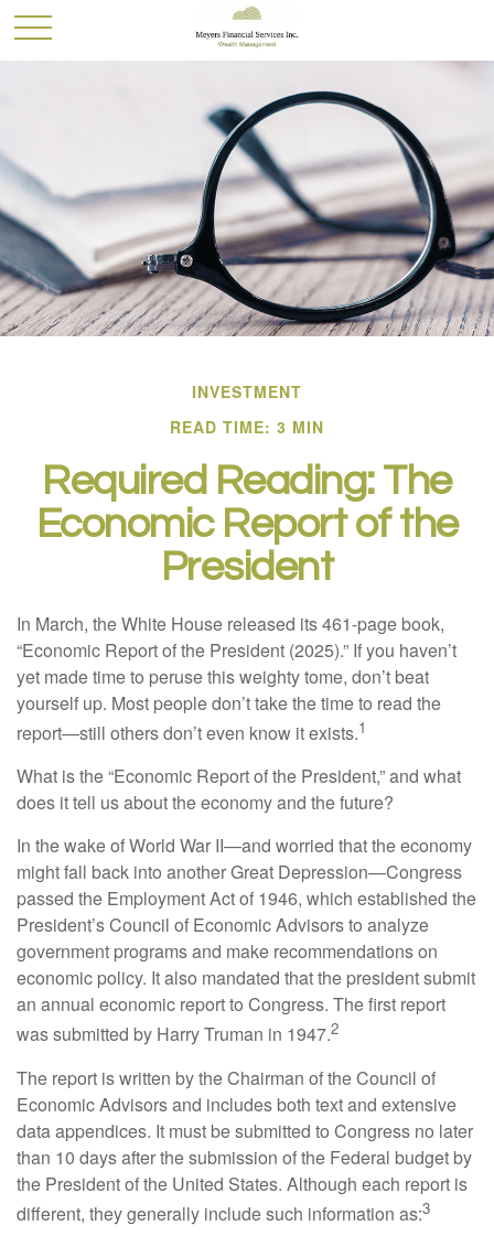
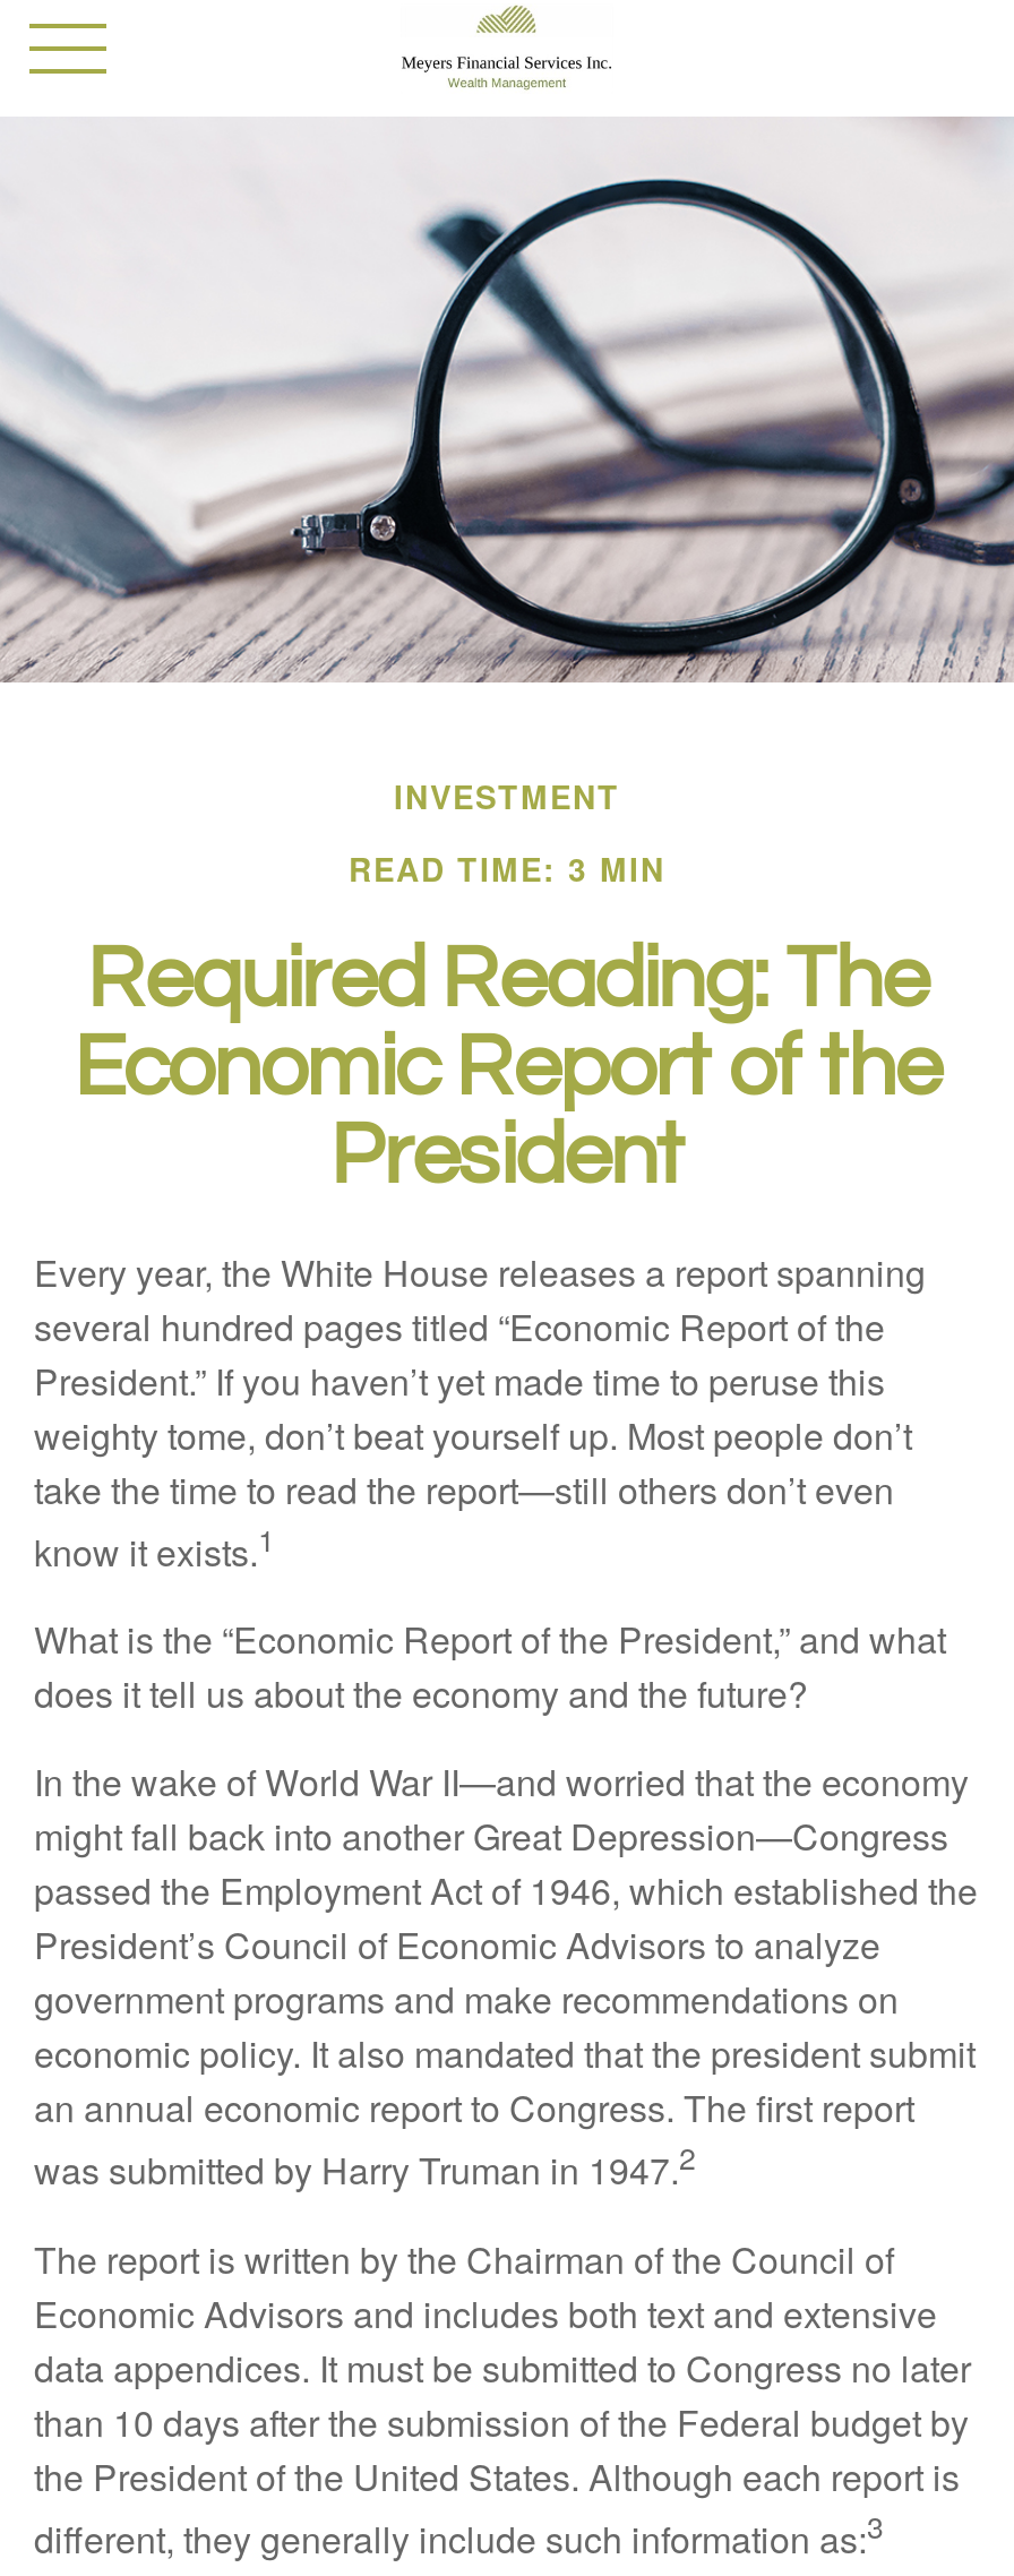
- In March, the White House released its 461-page book,
- “Economic Report of the President (2025).” If you haven’t
- yet made time to peruse this weighty tome, don’t beat
- yourself up. Most people don’t take the time to read the
- report—still others don’t even know it exists.1
+ Every year, the White House releases a report spanning
+ several hundred pages titled “Economic Report of the
+ President.” If you haven’t yet made time to peruse this
+ weighty tome, don’t beat yourself up. Most people don’t
+ take the time to read the report—still others don’t even
+ know it exists. 1
